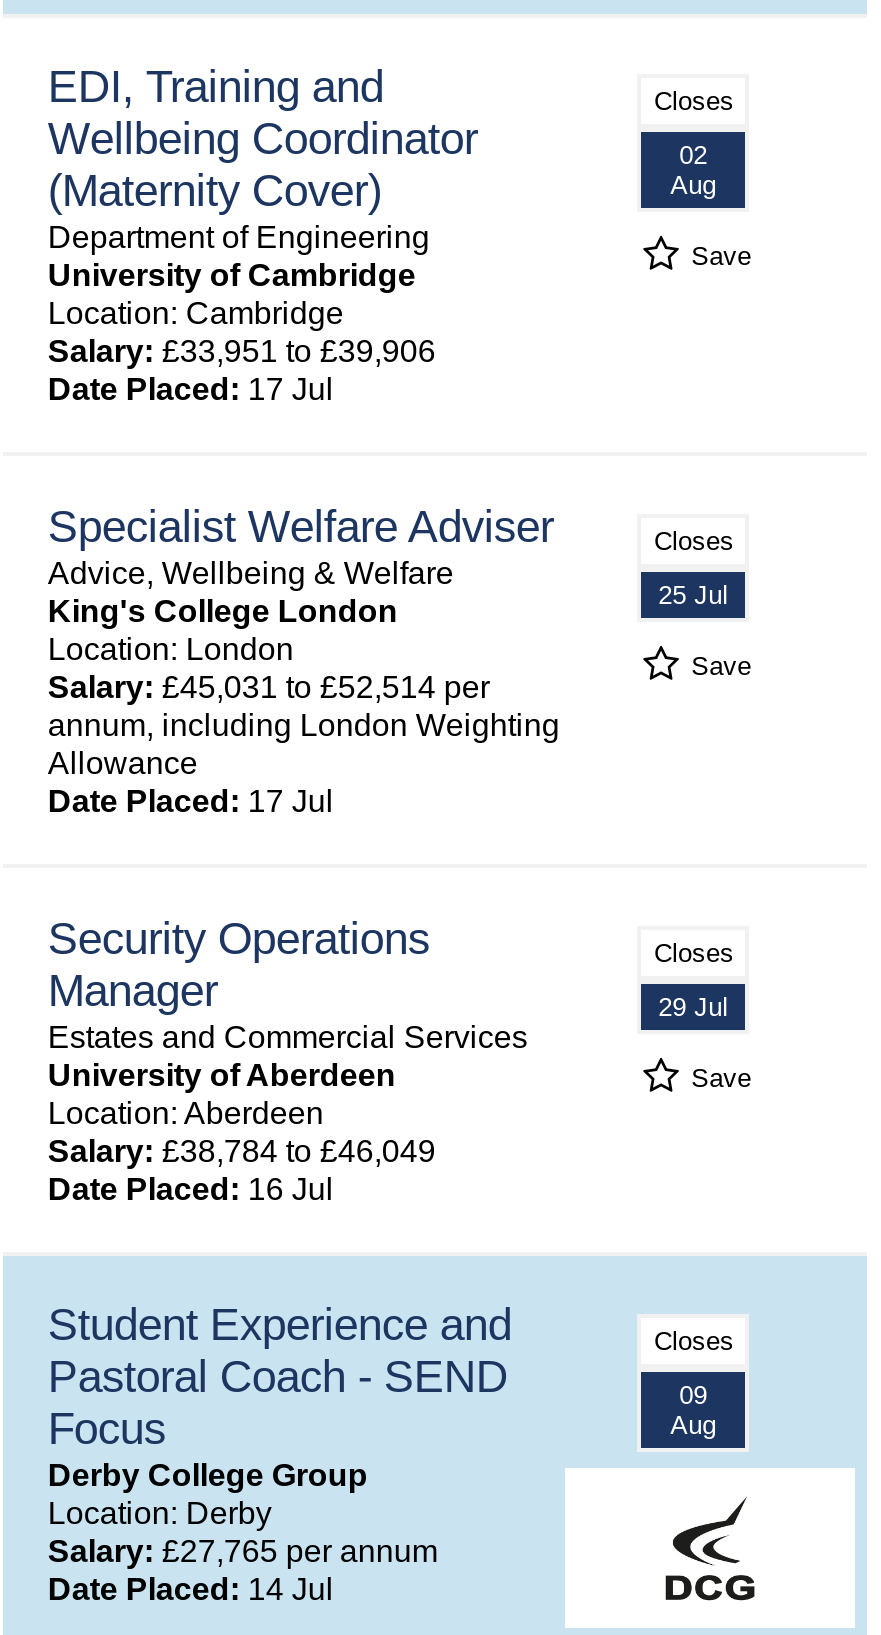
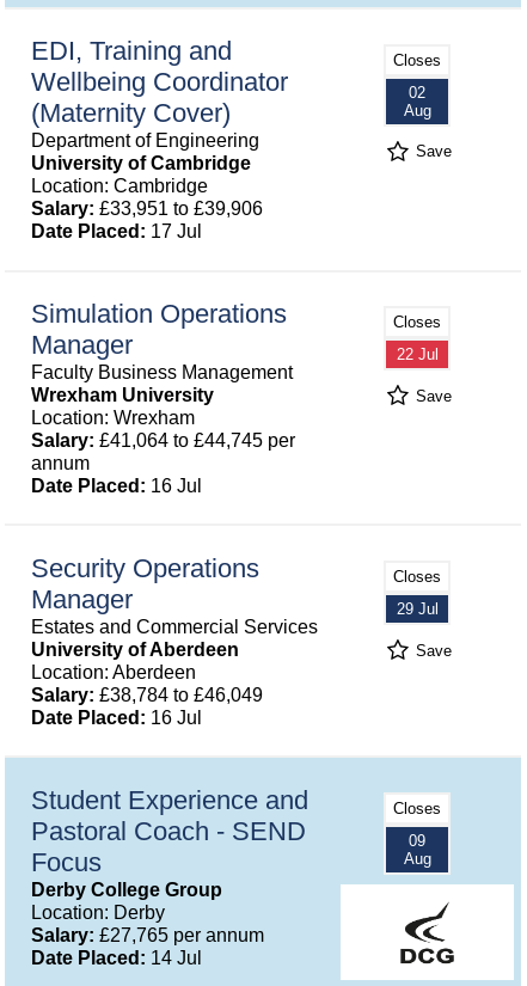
- Specialist Welfare Adviser
- Advice, Wellbeing & Welfare
- King's College London
- Location: London
- Salary: £45,031 to £52,514 per
- annum, including London Weighting
- Allowance
- Date Placed: 17 Jul
+ Simulation Operations
+ Manager
+ Faculty Business Management
+ Wrexham University
+ Location: Wrexham
+ Salary: £41,064 to £44,745 per
+ annum
+ Date Placed: 16 Jul

- 25 Jul
+ 22 Jul
